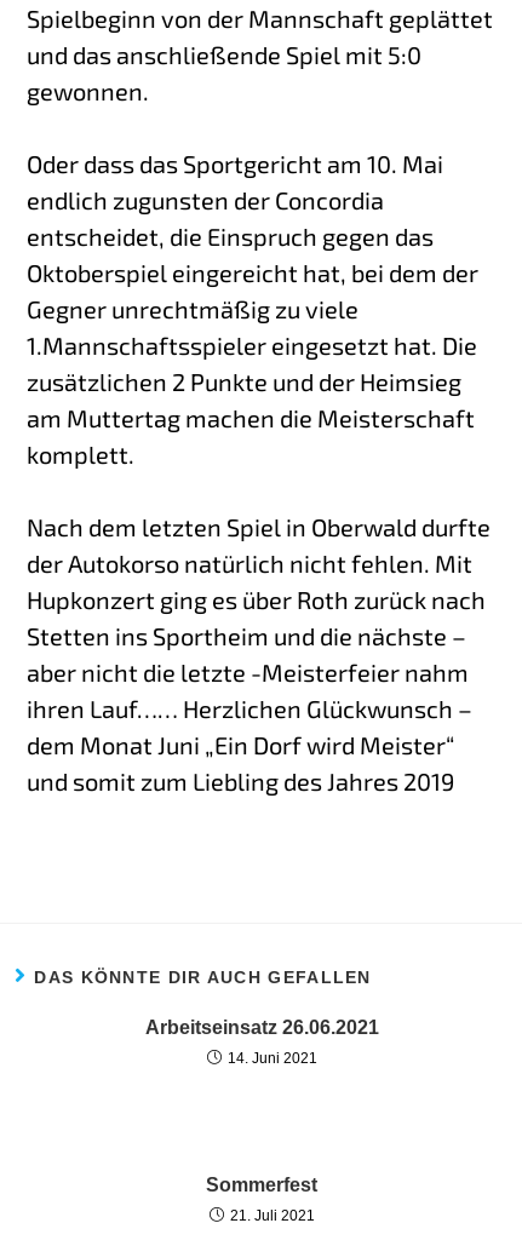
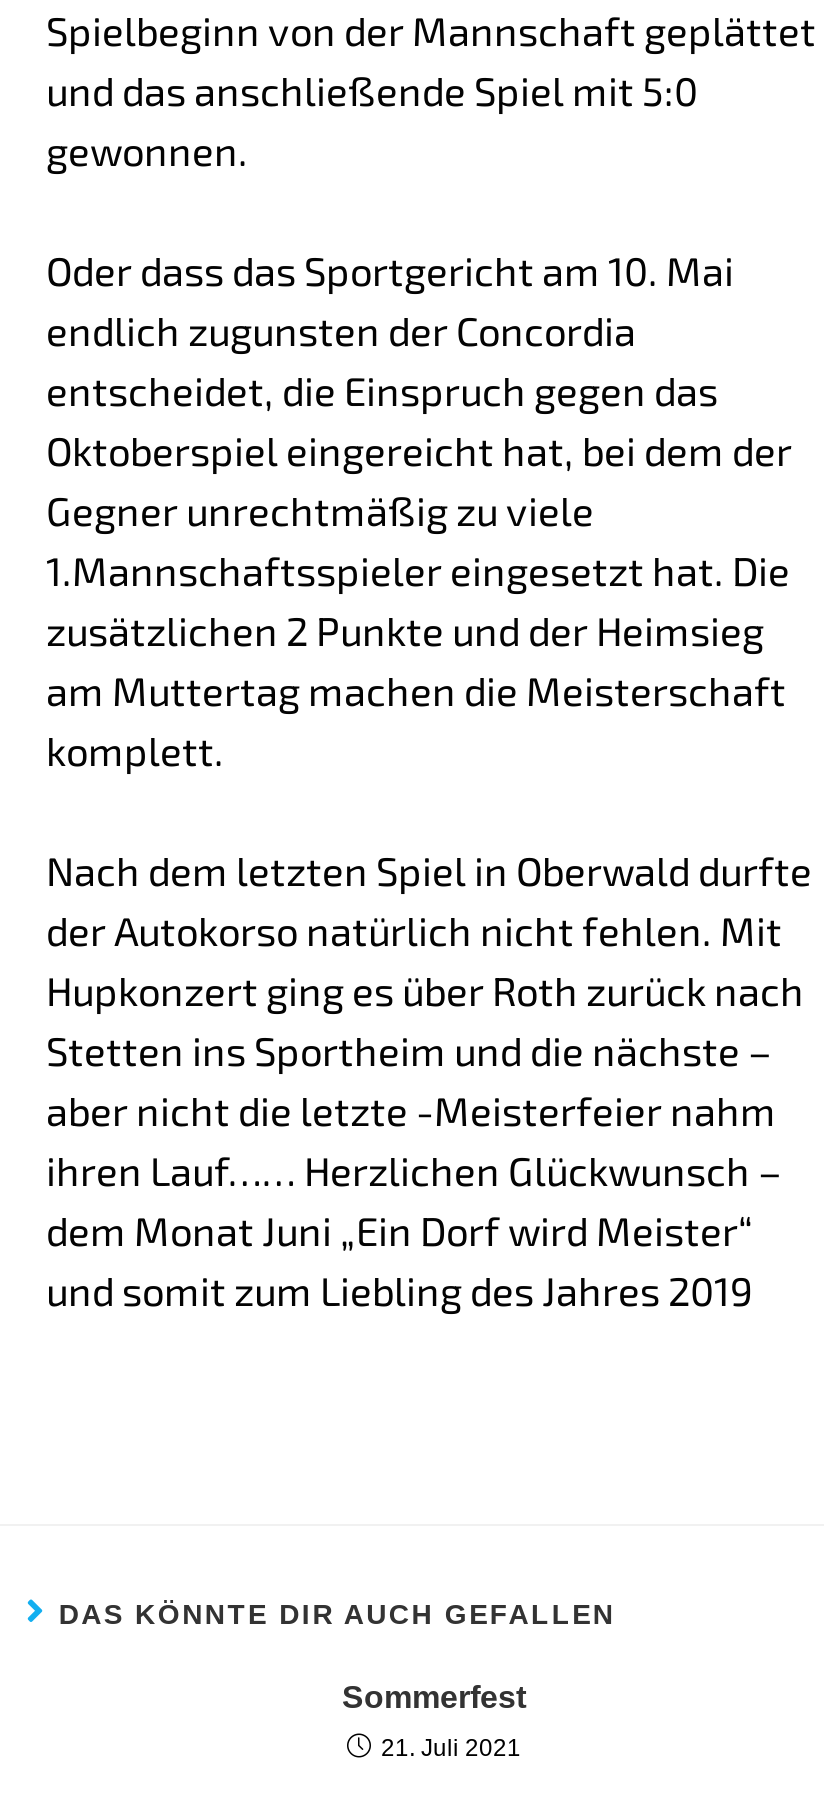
- Arbeitseinsatz 26.06.2021
- 14. Juni 2021
